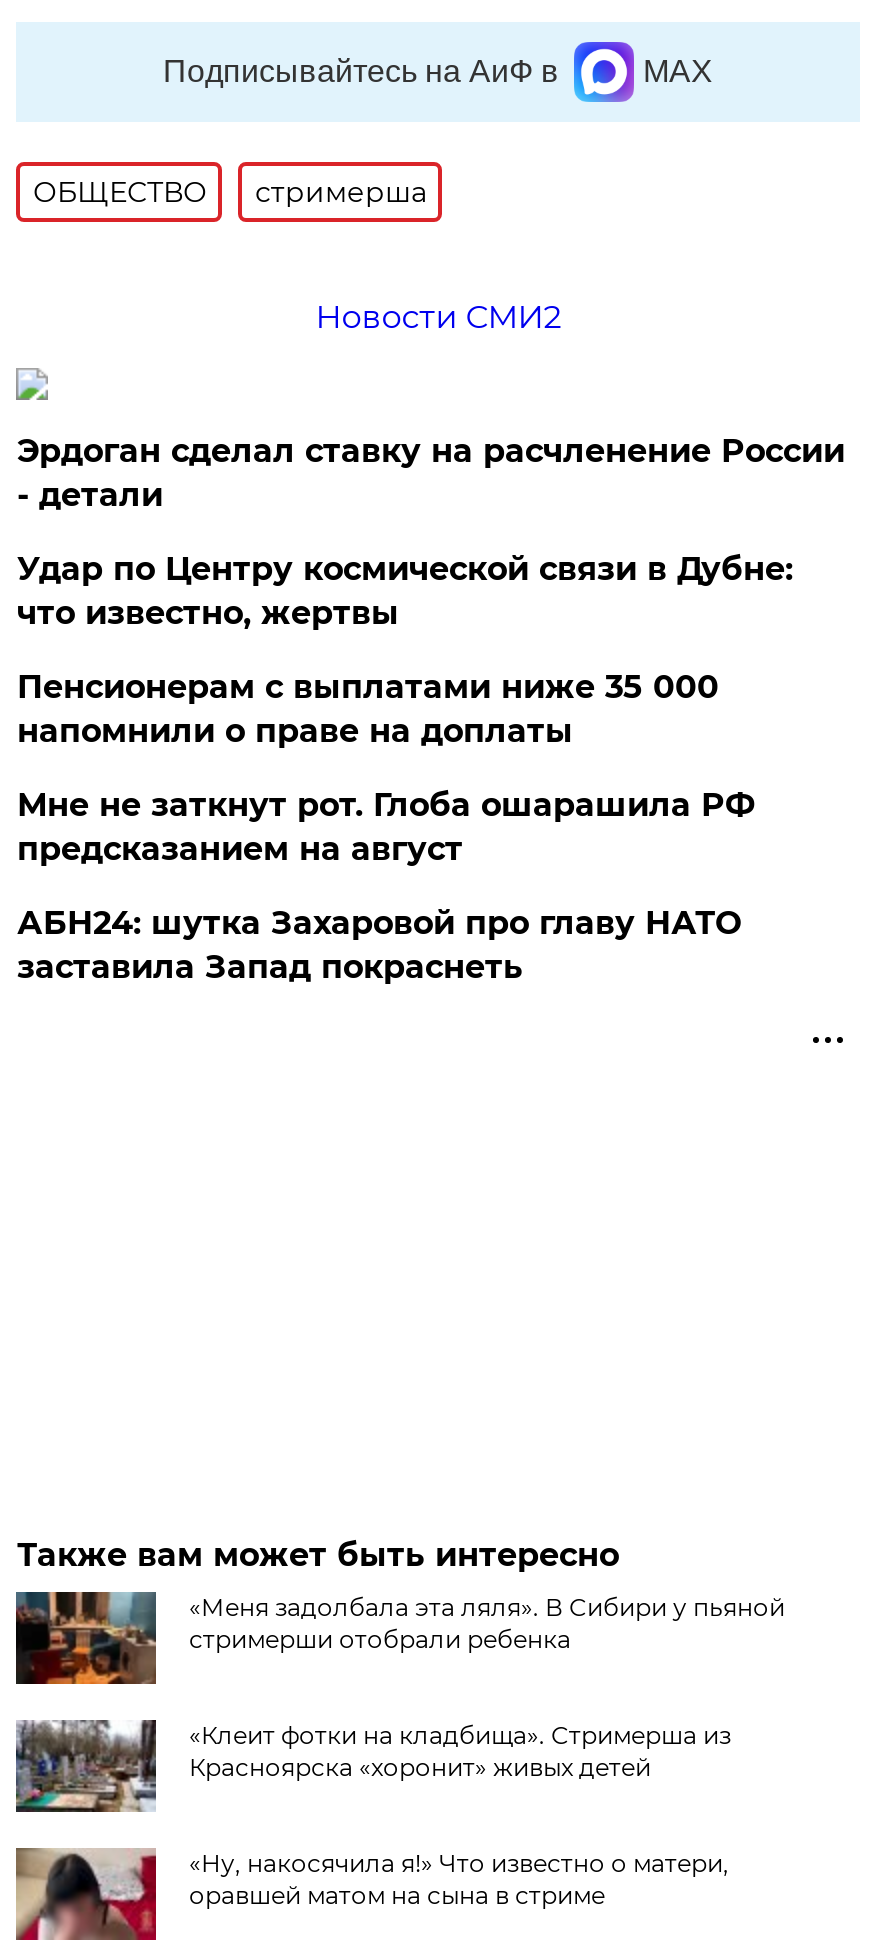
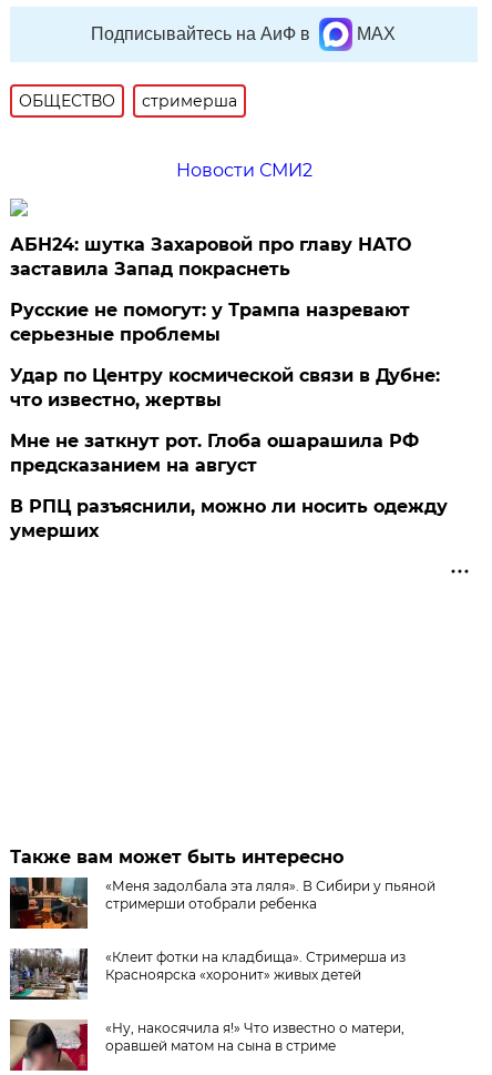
- Эрдоган сделал ставку на расчленение России
- - детали
- Пенсионерам с выплатами ниже 35 000
- напомнили о праве на доплаты

moved down: Удар по Центру космической связи в Дубне: | что известно, жертвы | Мне не заткнут рот. Глоба ошарашила РФ | предсказанием на август

moved up: АБН24: шутка Захаровой про главу НАТО | заставила Запад покраснеть

+ Русские не помогут: у Трампа назревают
+ серьезные проблемы
+ В РПЦ разъяснили, можно ли носить одежду
+ умерших
